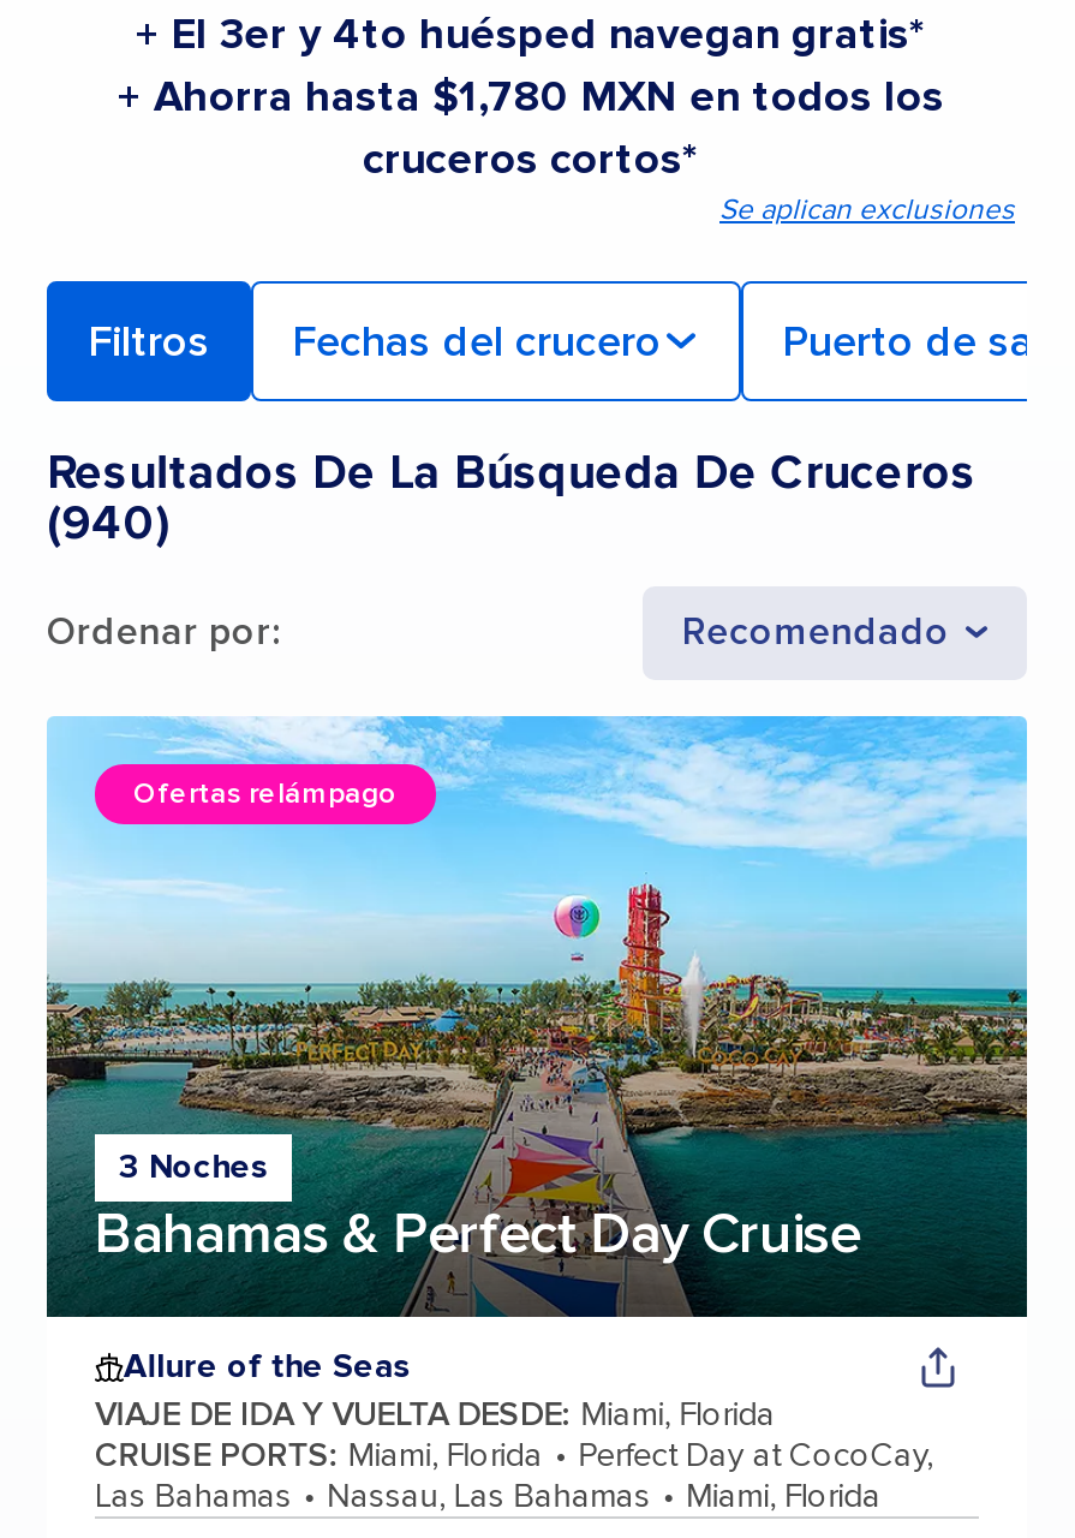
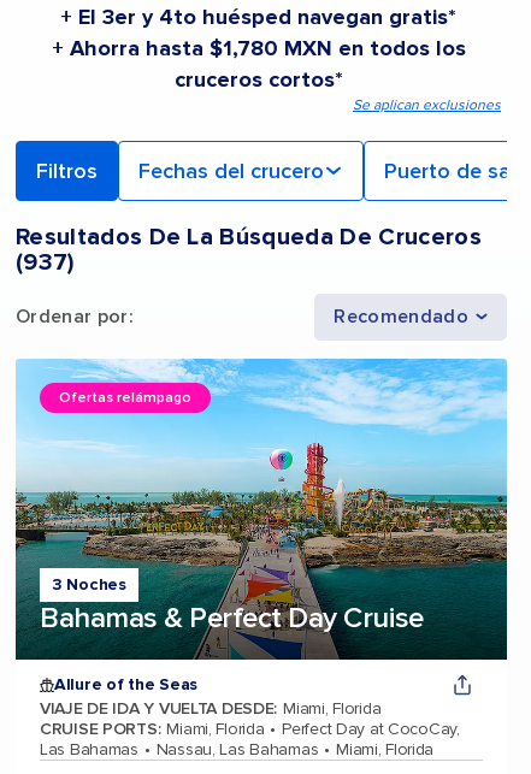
- (940)
+ (937)
